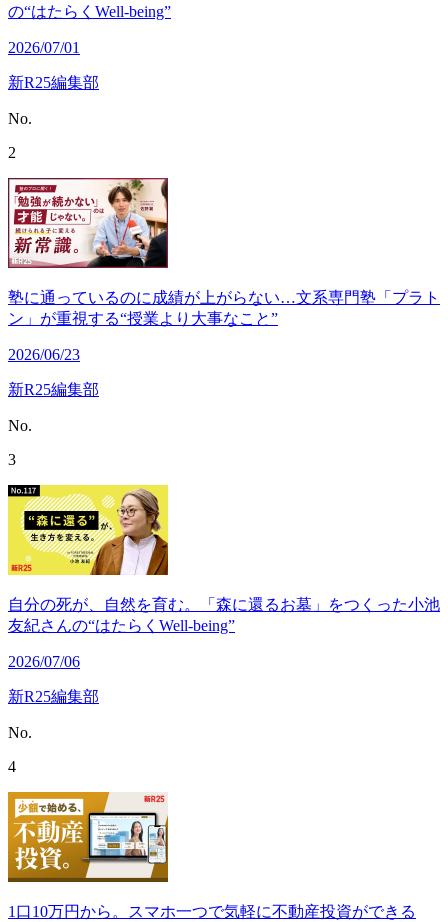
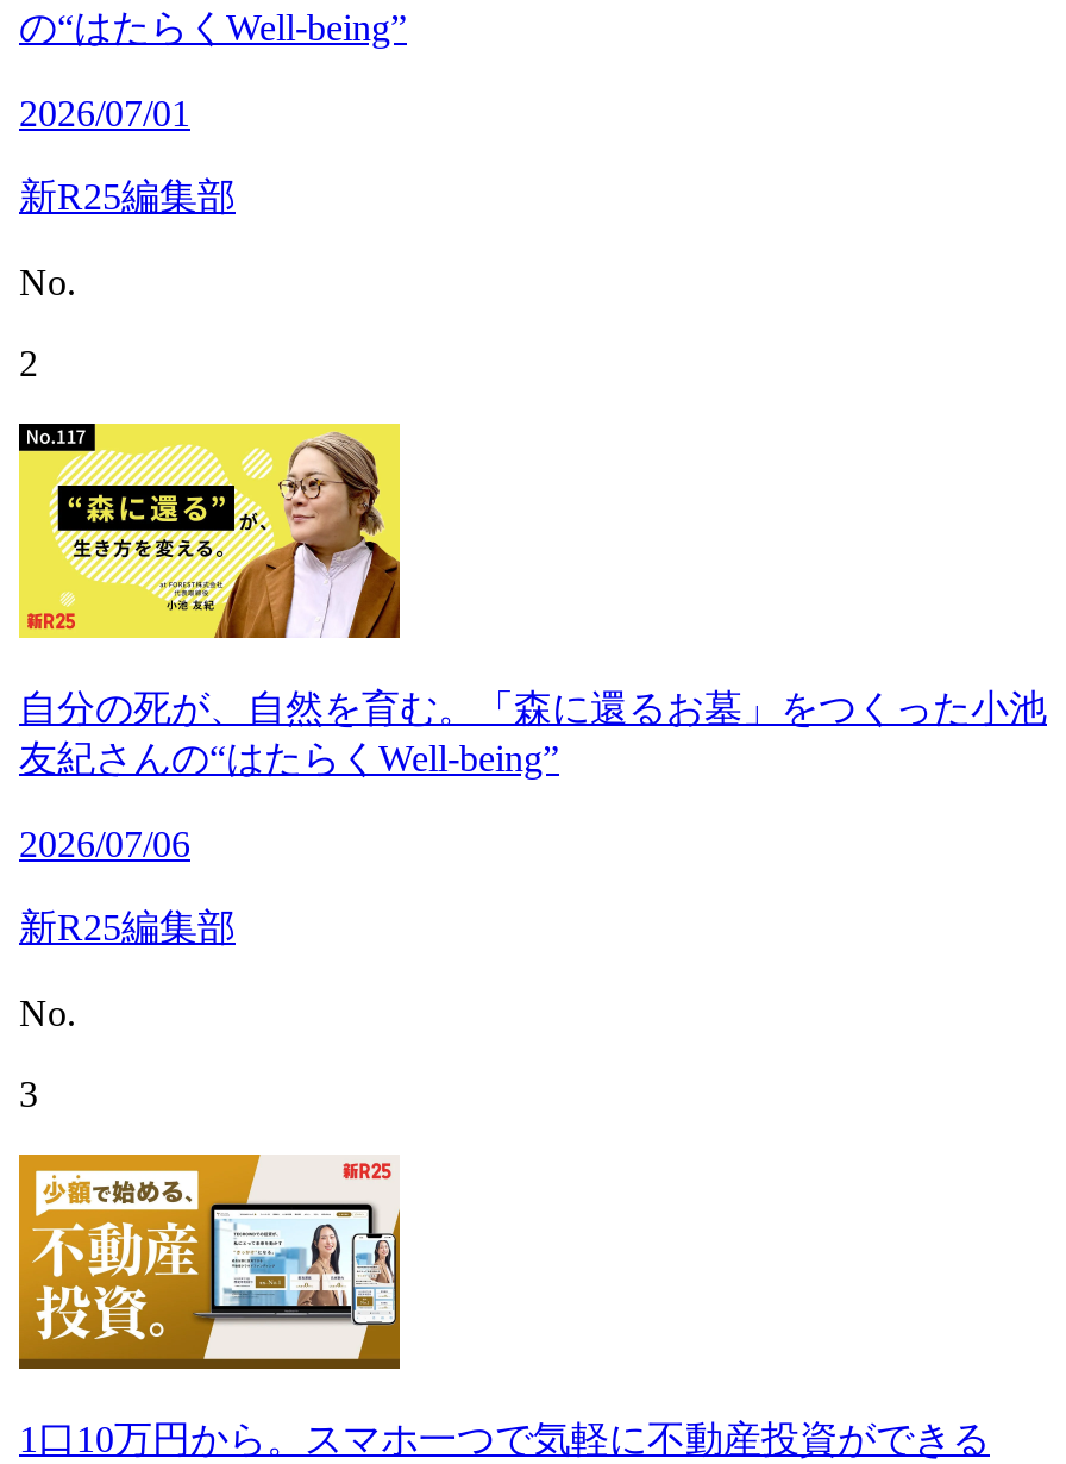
- [image]
- 塾に通っているのに成績が上がらない…文系専門塾「プラト
- ン」が重視する“授業より大事なこと”
- 2026/06/23
- 新R25編集部
- No.
- 3

- 4
+ 3
